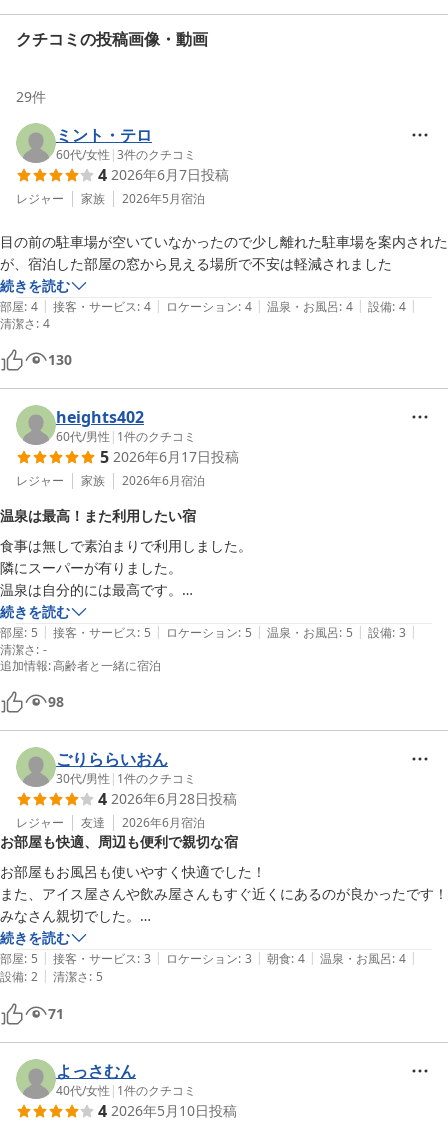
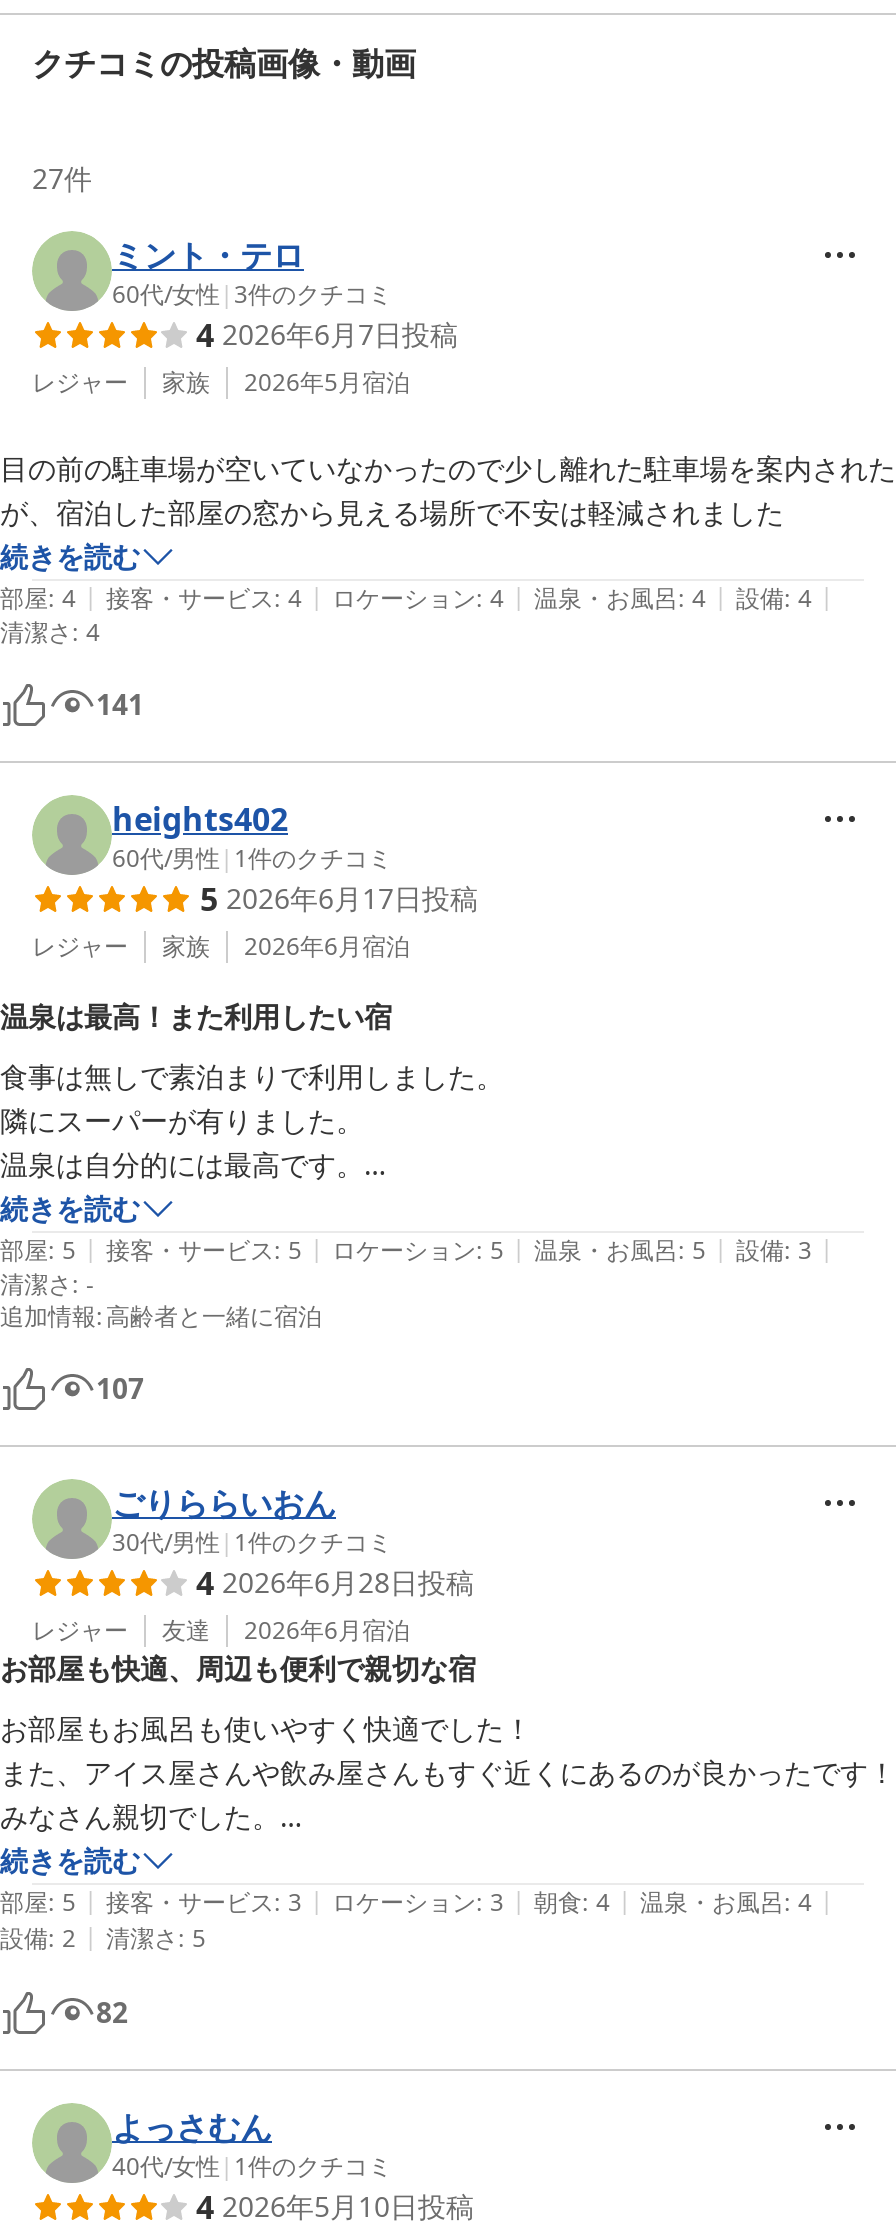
- 29件
+ 27件

- 130
+ 141

- 98
+ 107

- 71
+ 82
